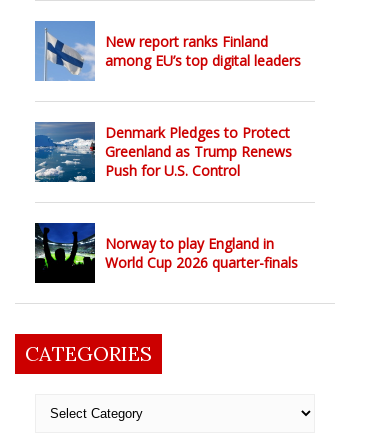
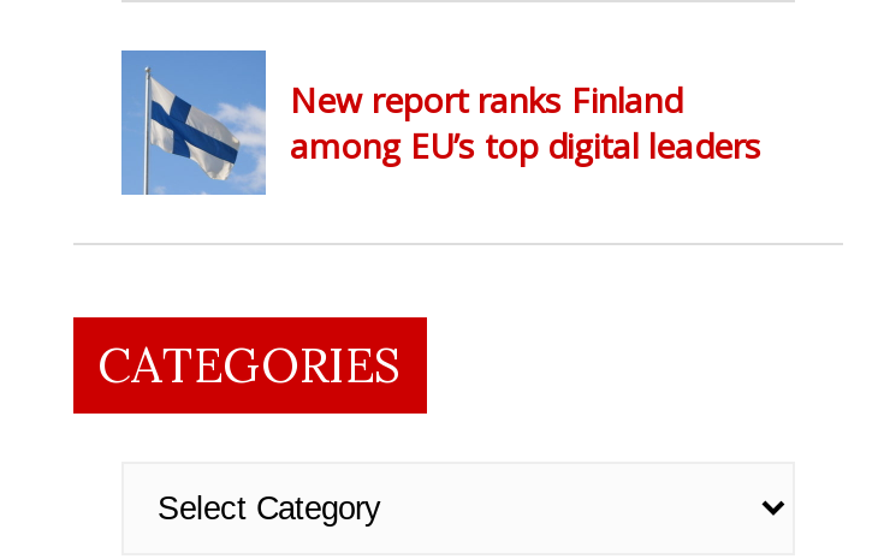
- [image]
- Denmark Pledges to Protect
- Greenland as Trump Renews
- Push for U.S. Control

- [image]
- Norway to play England in
- World Cup 2026 quarter-finals
